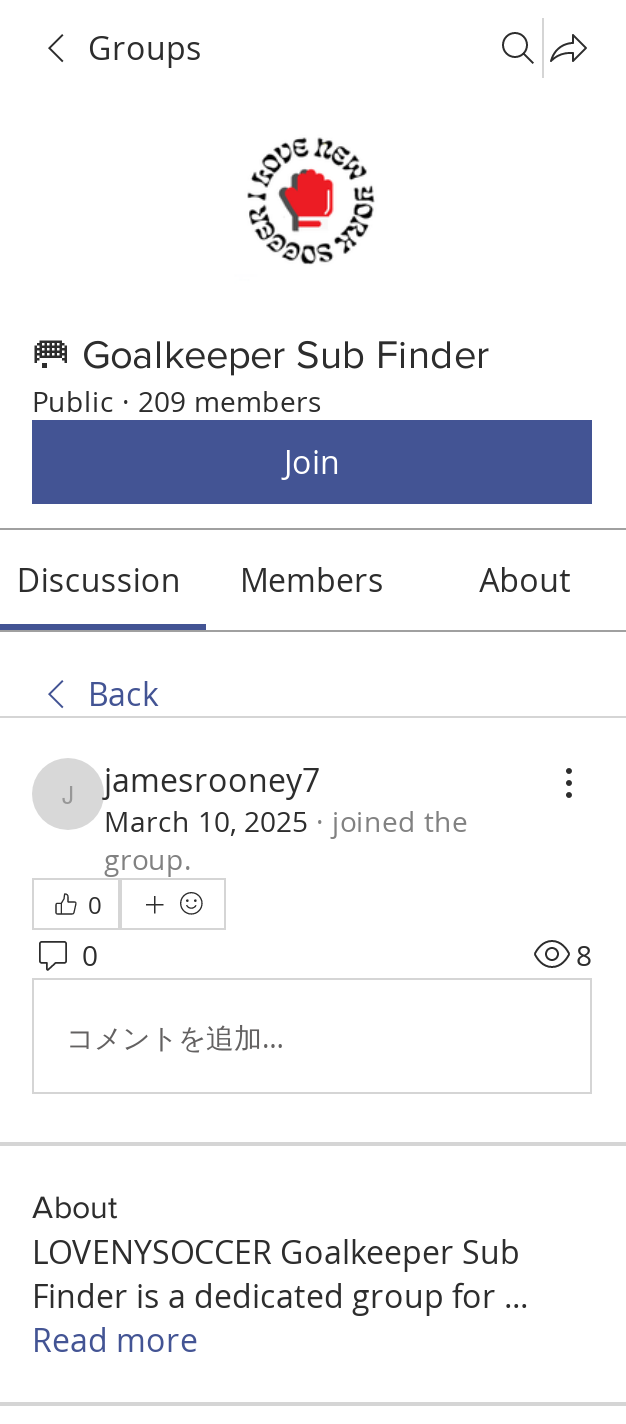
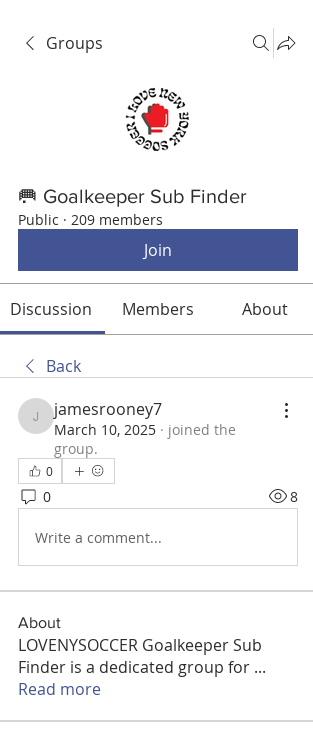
- コメントを追加…
+ Write a comment...
